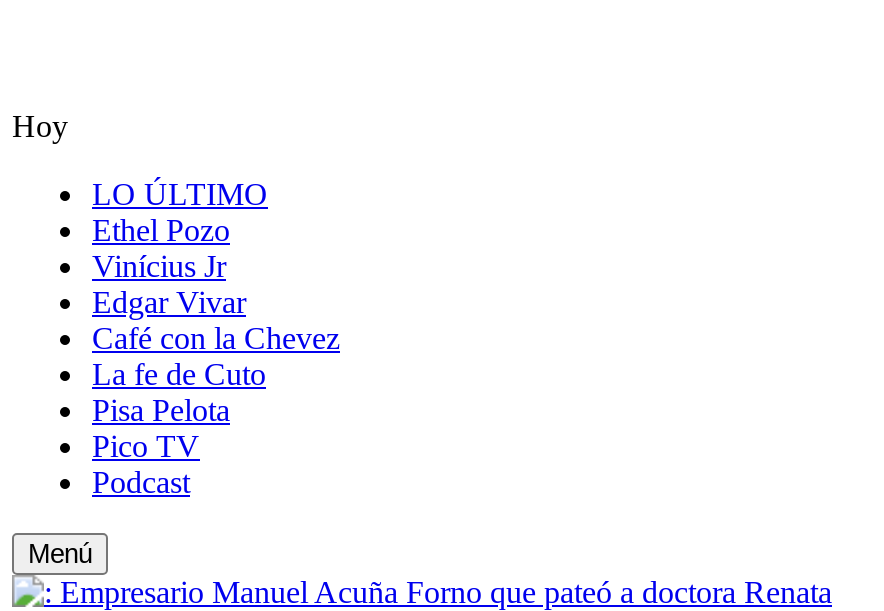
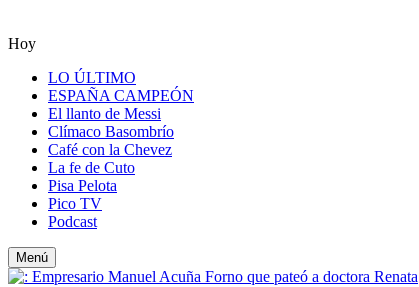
- Ethel Pozo
- Vinícius Jr
- Edgar Vivar
+ ESPAÑA CAMPEÓN
+ El llanto de Messi
+ Clímaco Basombrío
